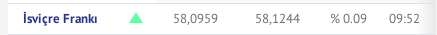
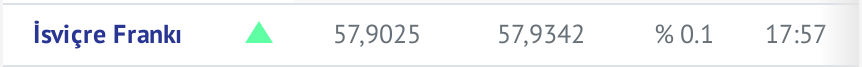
- 58,0959
+ 57,9025

- 58,1244
+ 57,9342

- % 0.09
+ % 0.1

- 09:52
+ 17:57
